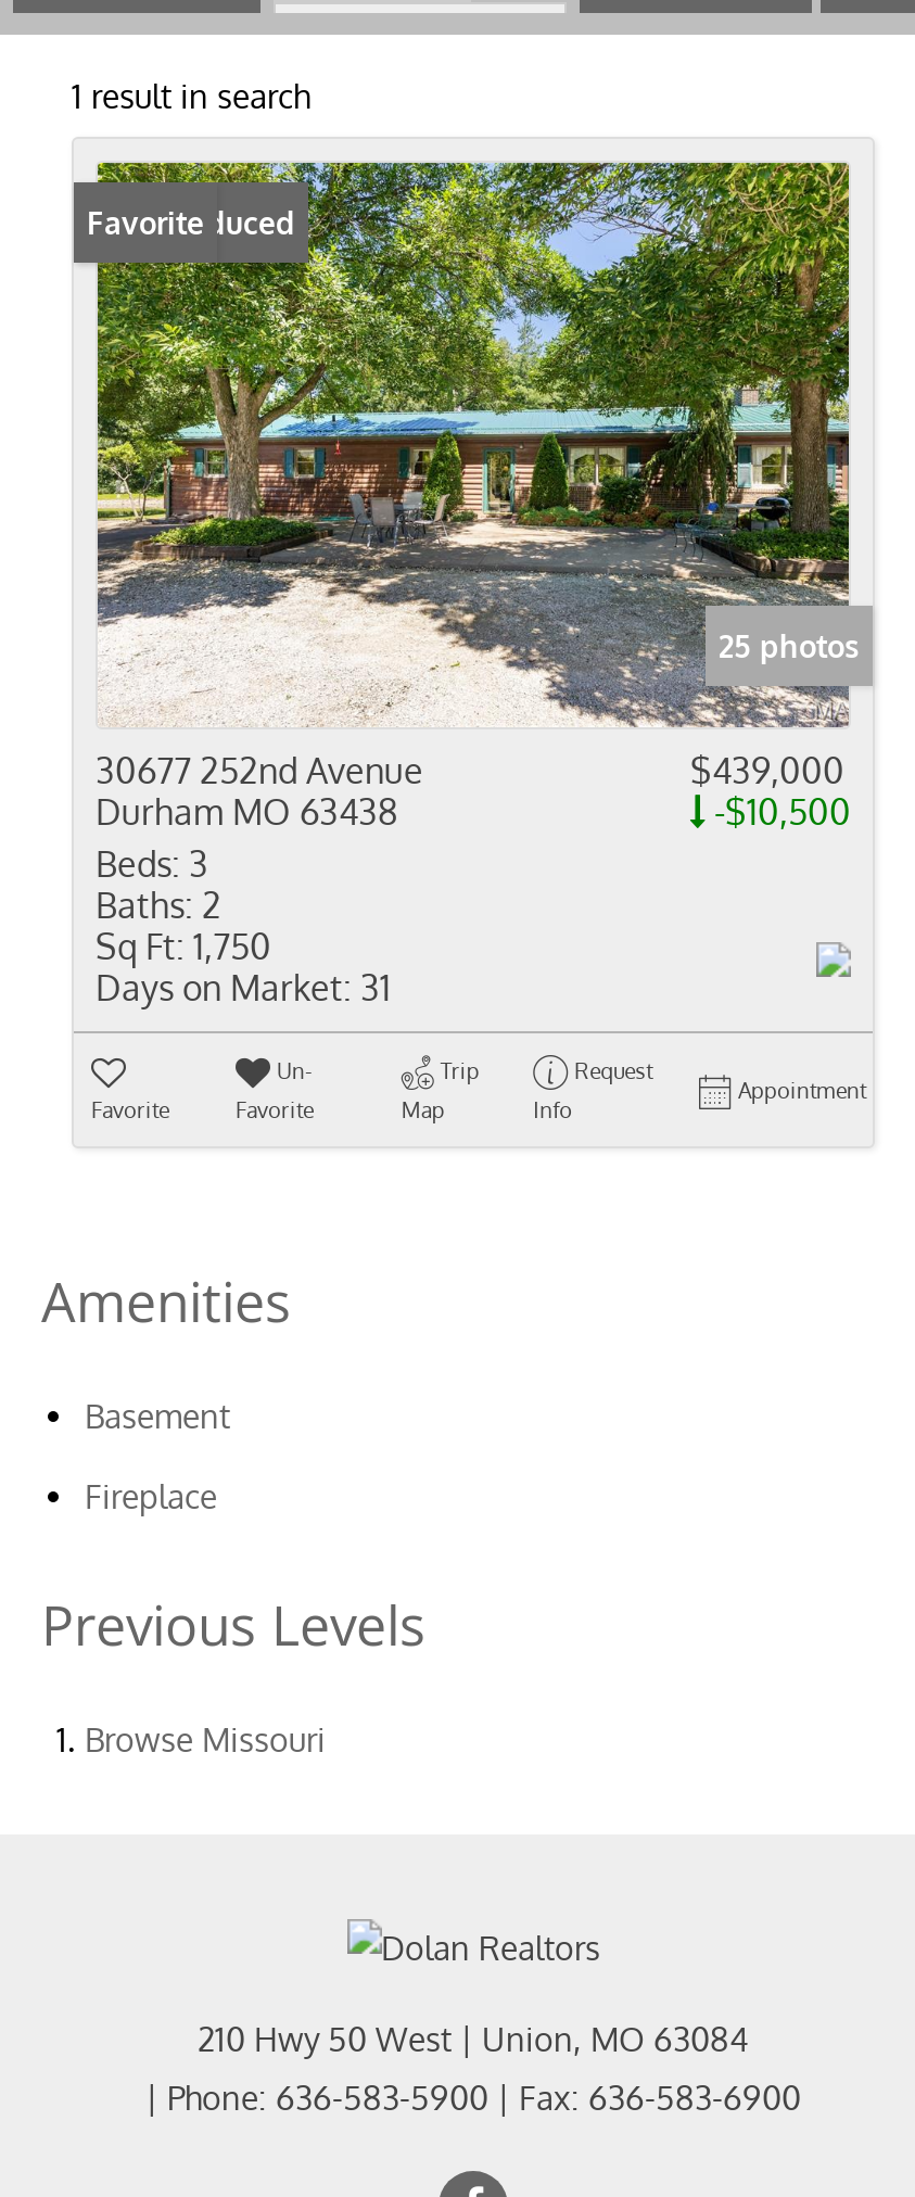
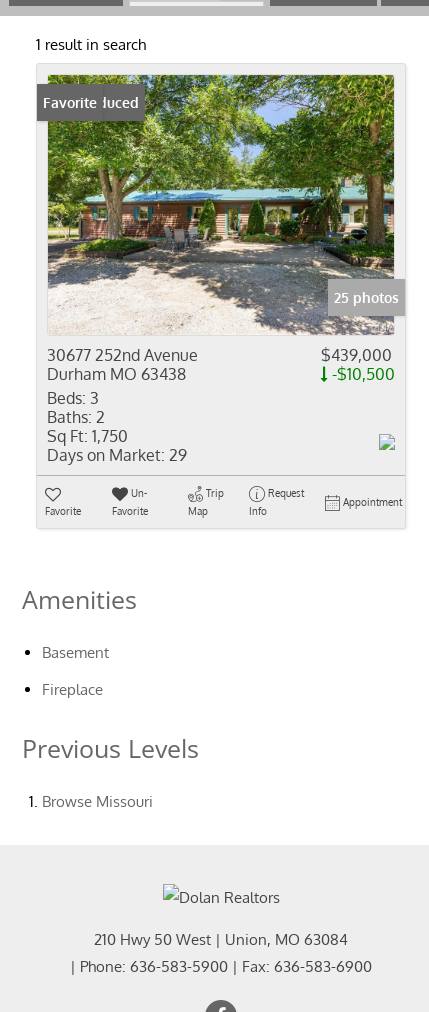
- Days on Market: 31
+ Days on Market: 29
